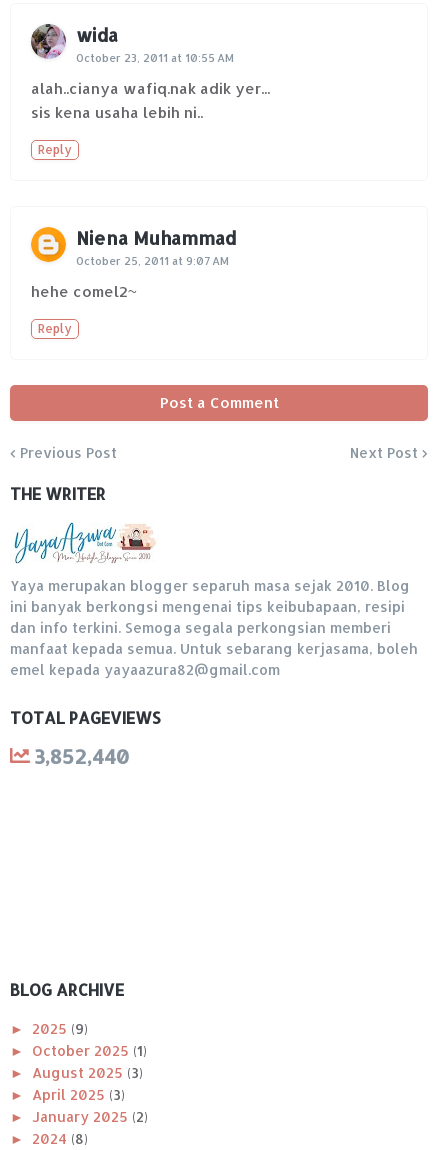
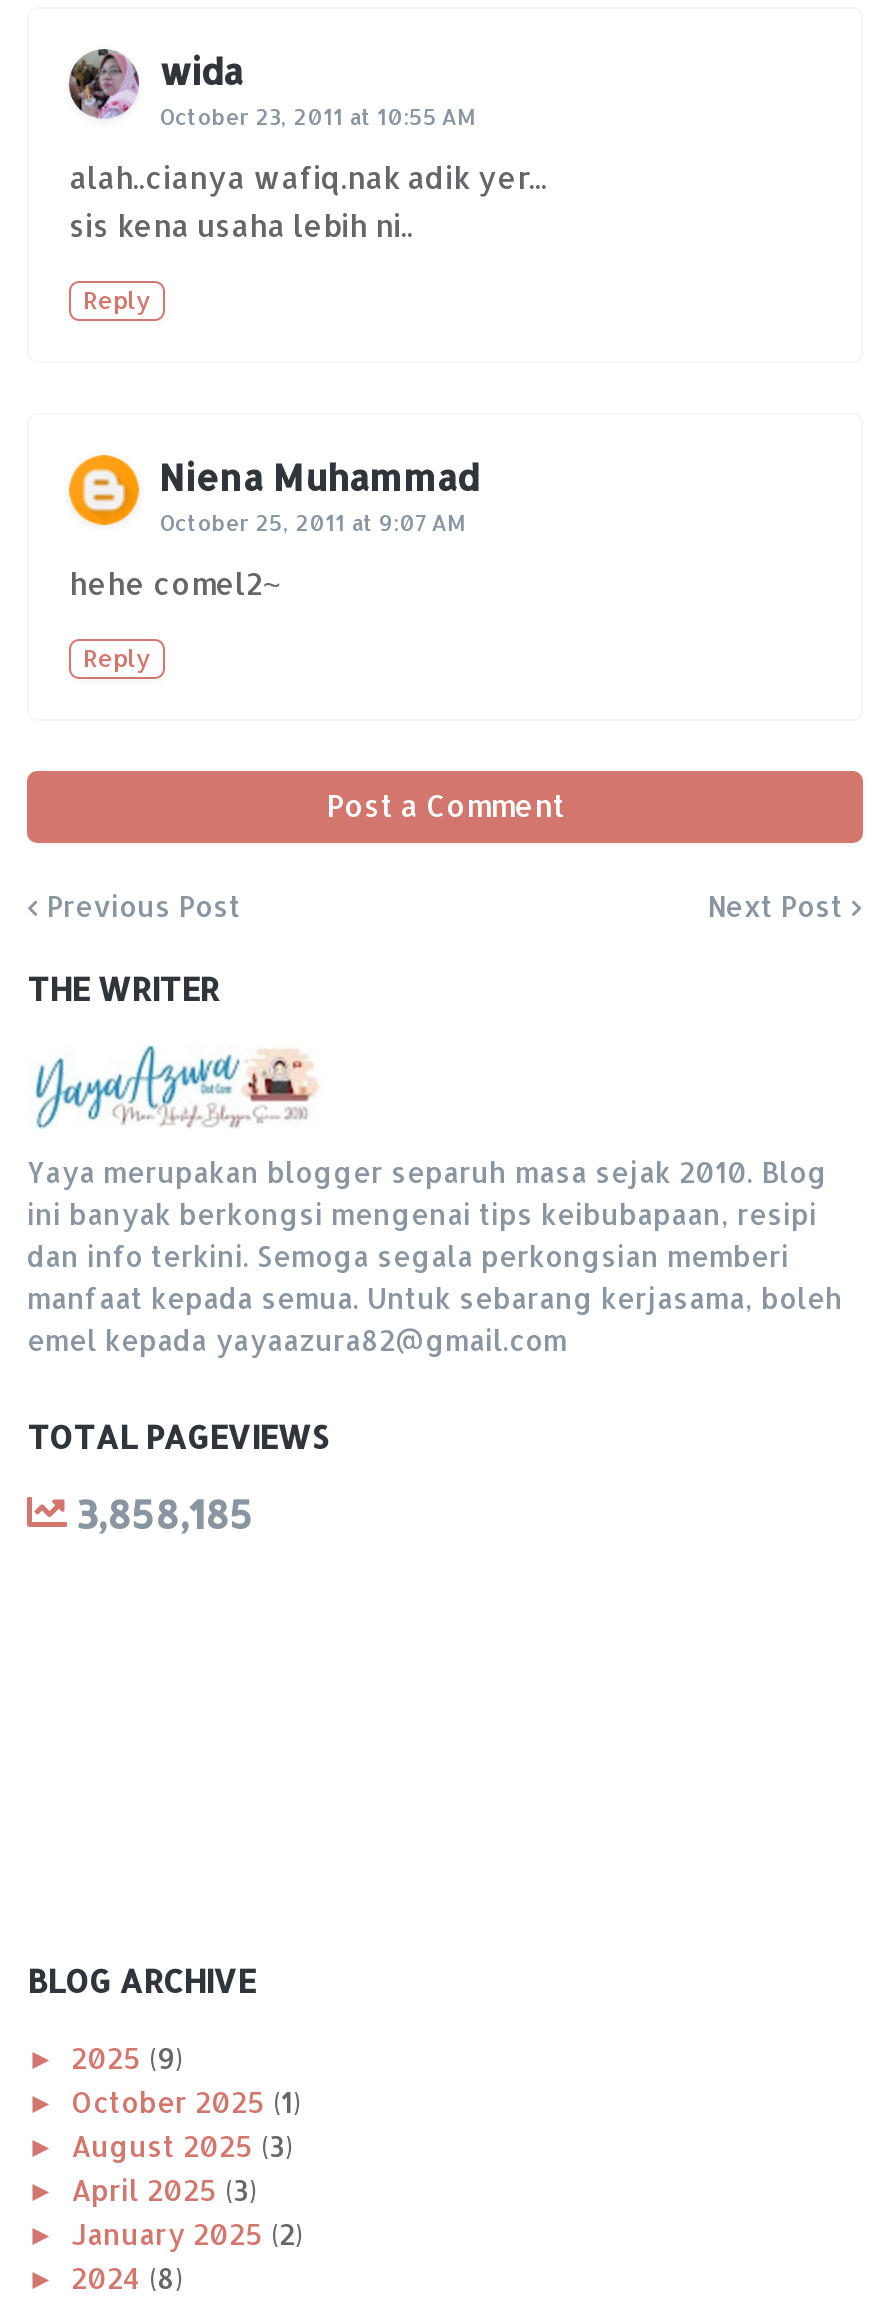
- 3,852,440
+ 3,858,185
